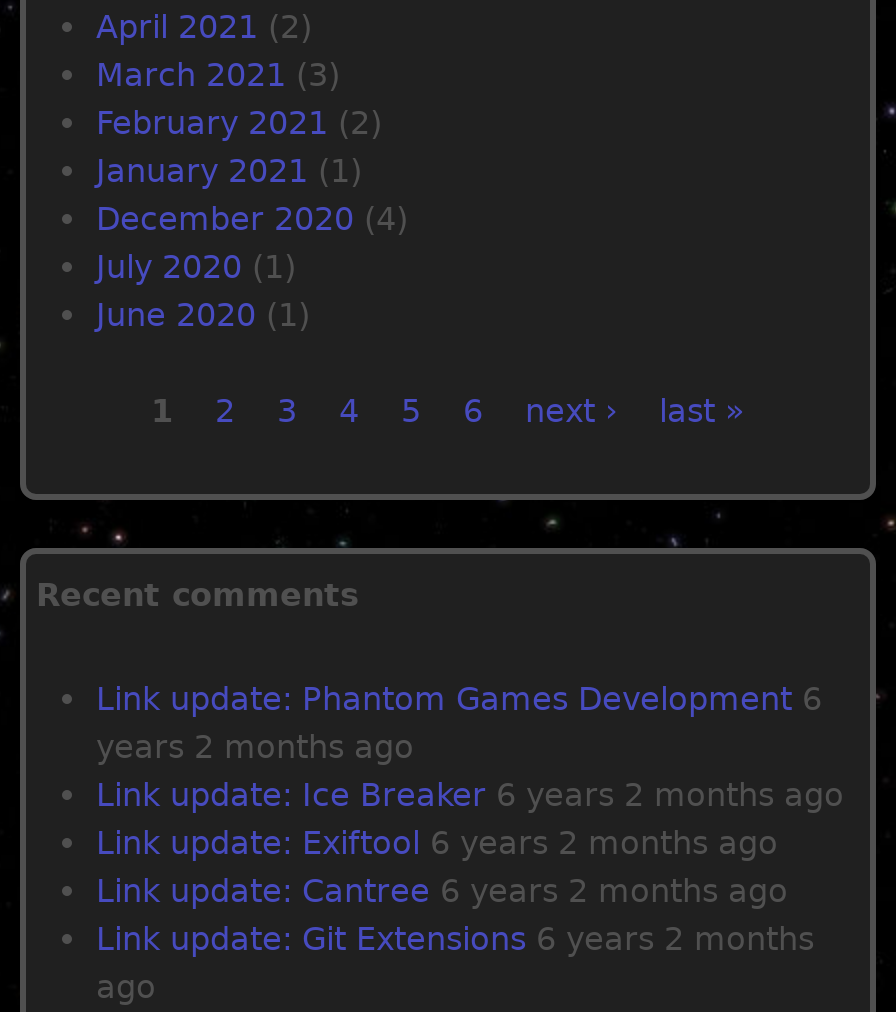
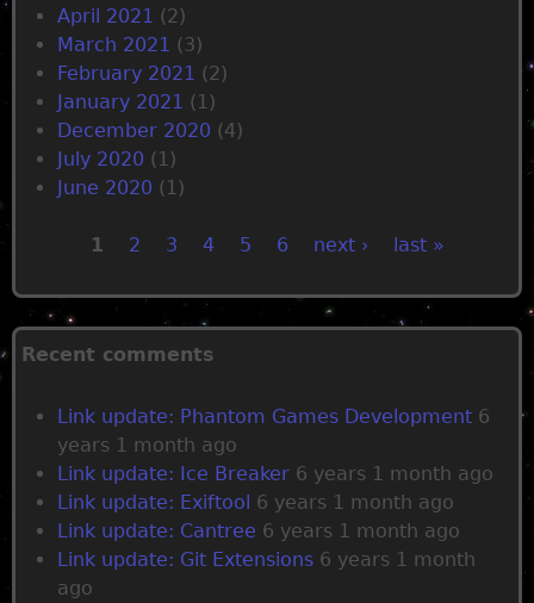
- years 2 months ago
+ years 1 month ago

- Link update: Ice Breaker 6 years 2 months ago
+ Link update: Ice Breaker 6 years 1 month ago

- Link update: Exiftool 6 years 2 months ago
+ Link update: Exiftool 6 years 1 month ago

- Link update: Cantree 6 years 2 months ago
+ Link update: Cantree 6 years 1 month ago

- Link update: Git Extensions 6 years 2 months
+ Link update: Git Extensions 6 years 1 month
